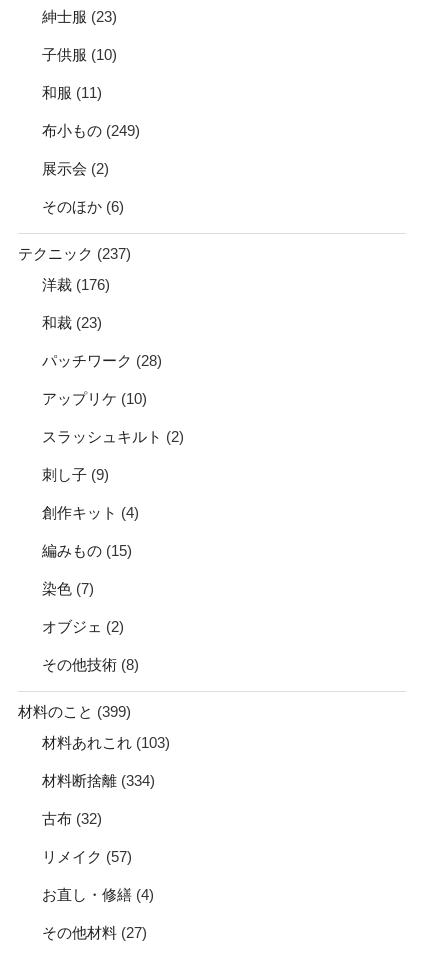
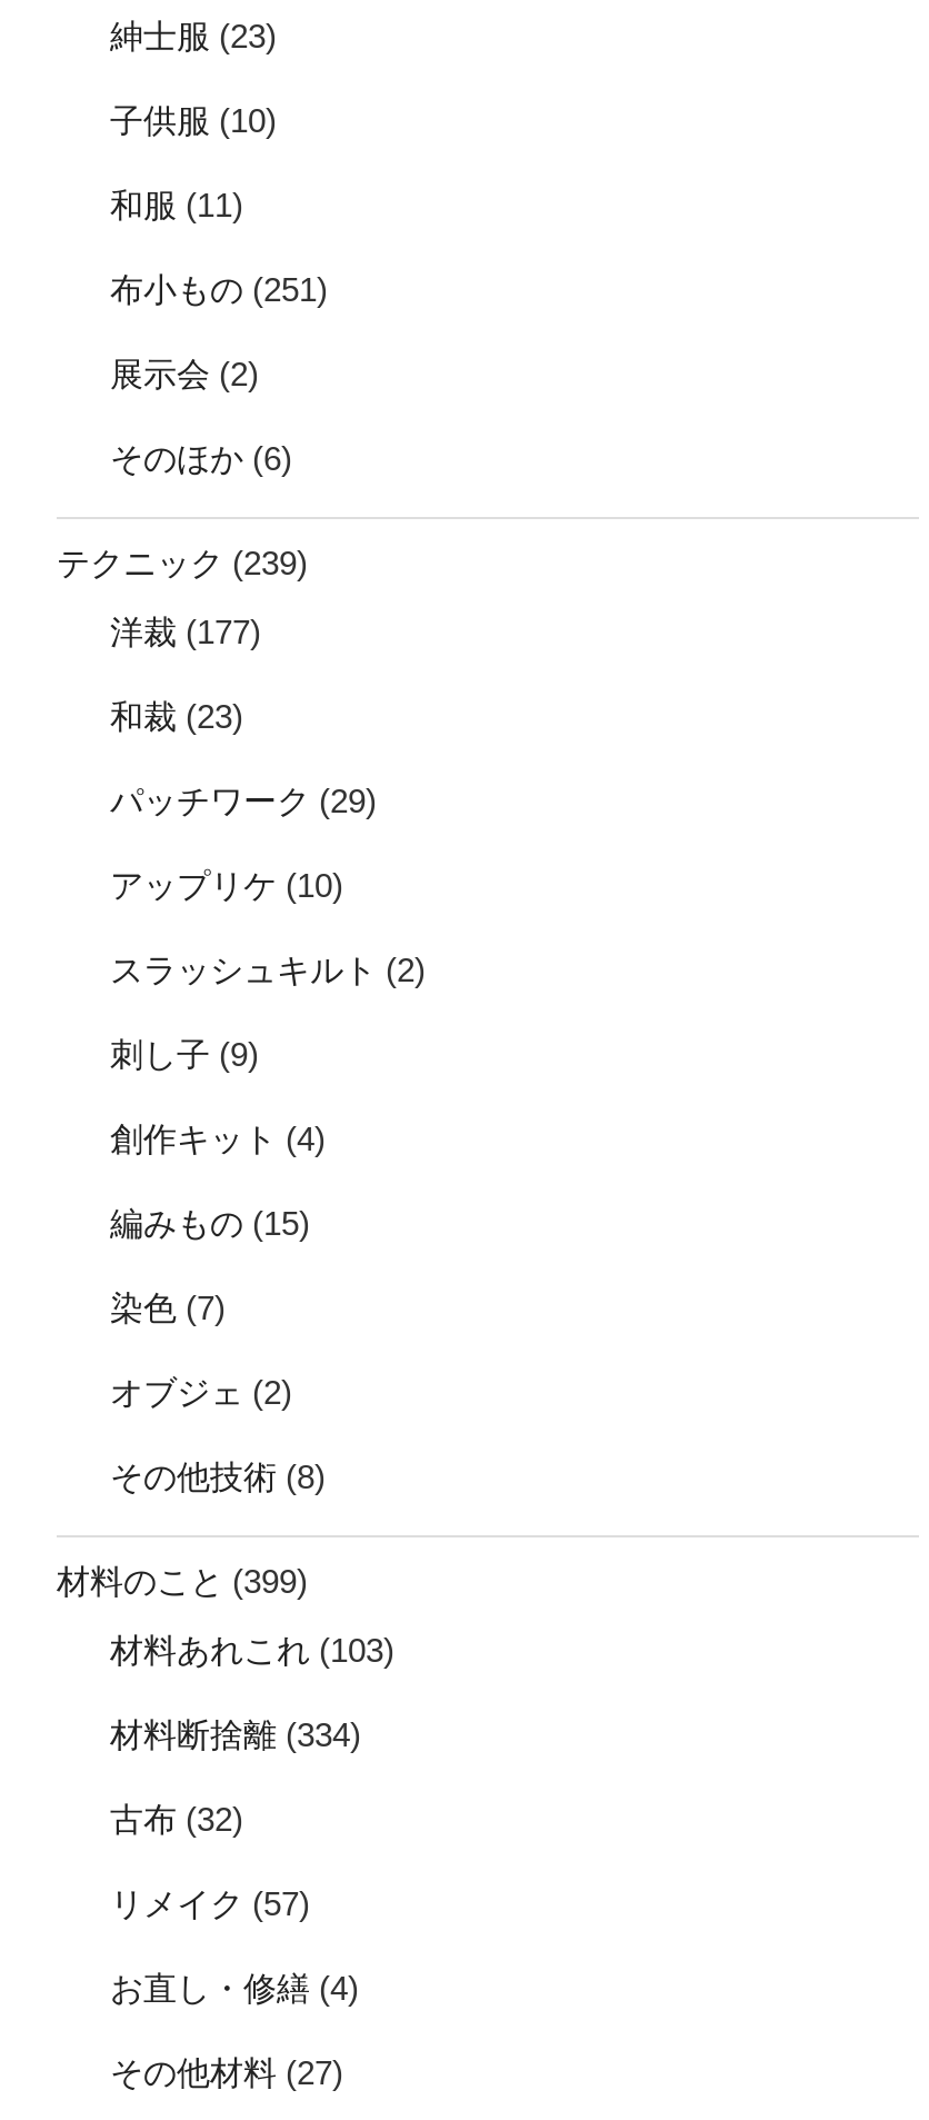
- 布小もの(249)
+ 布小もの(251)

- テクニック(237)
+ テクニック(239)

- 洋裁(176)
+ 洋裁(177)

- パッチワーク(28)
+ パッチワーク(29)
